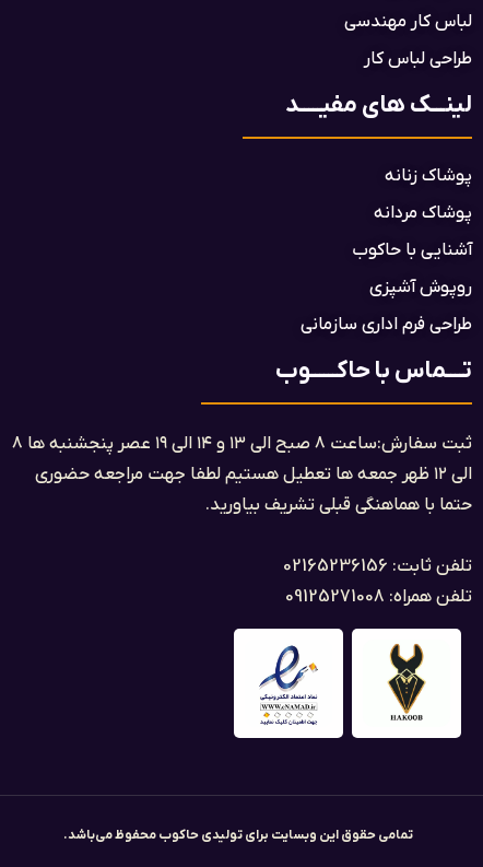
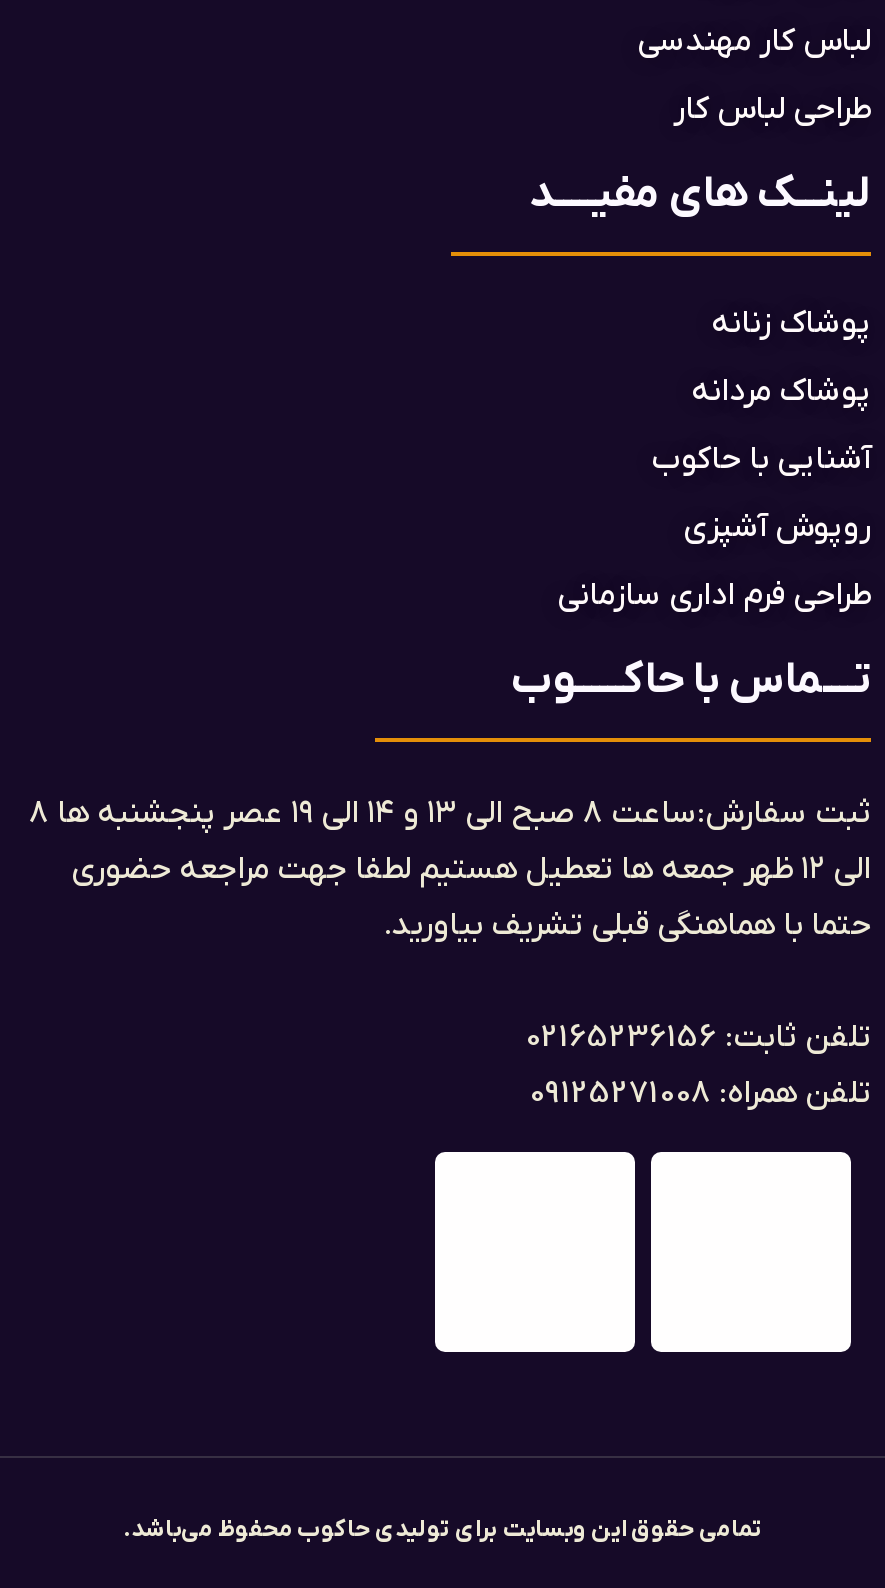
- [image]

- [image]
